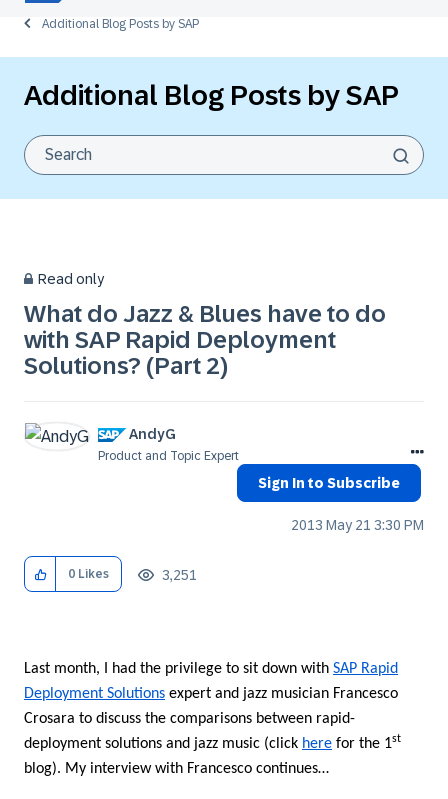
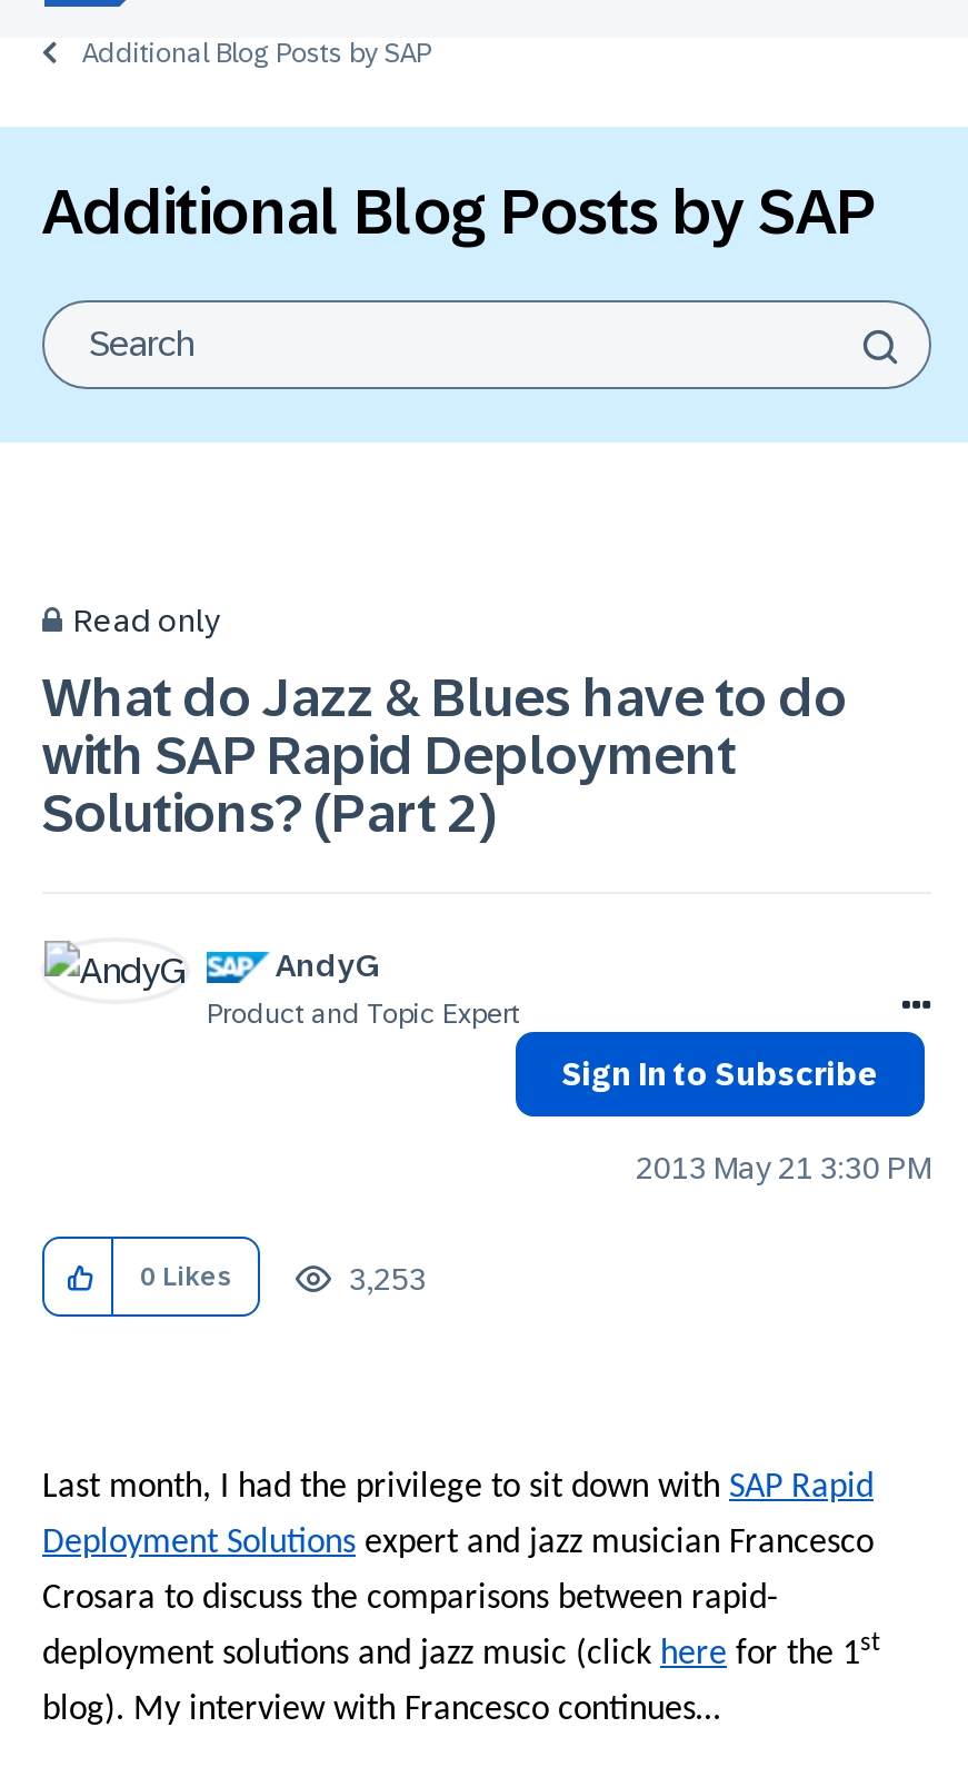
- 3,251
+ 3,253
